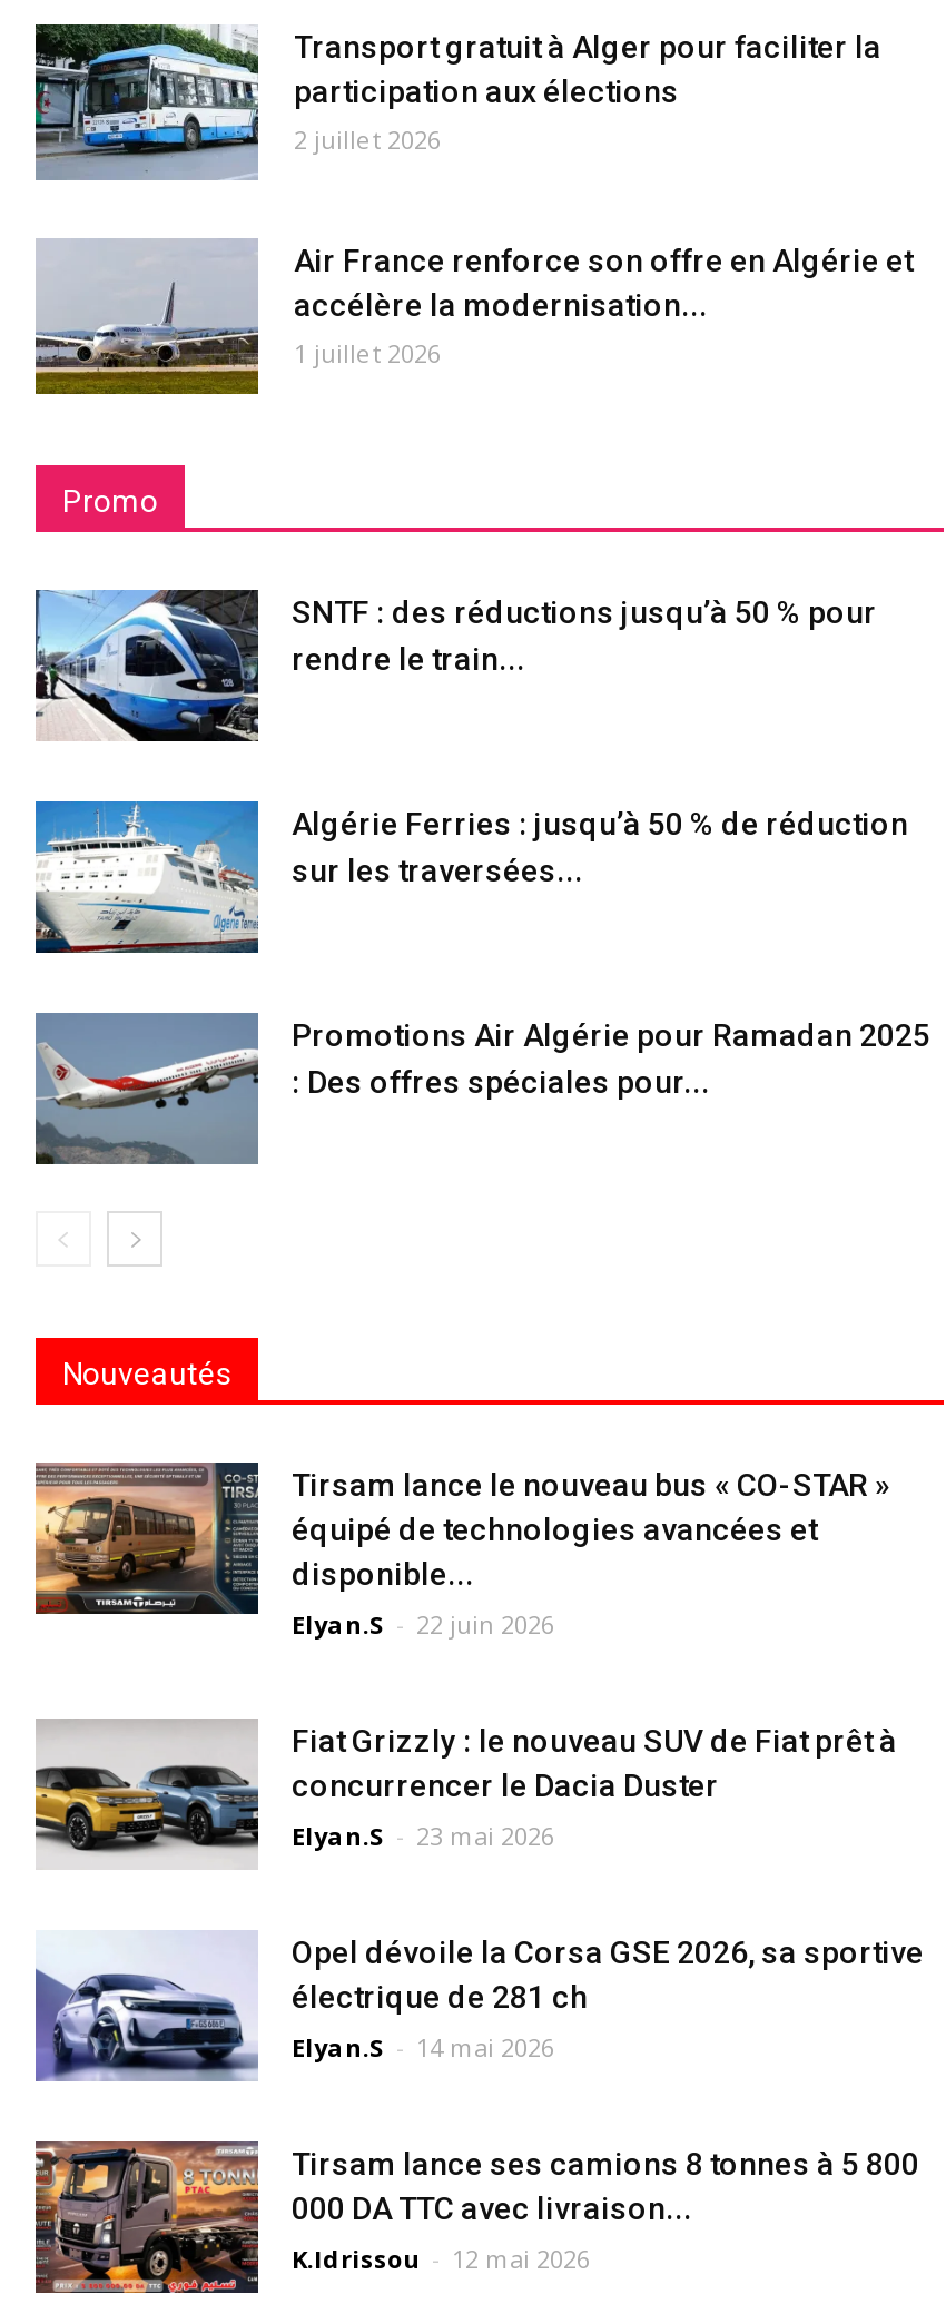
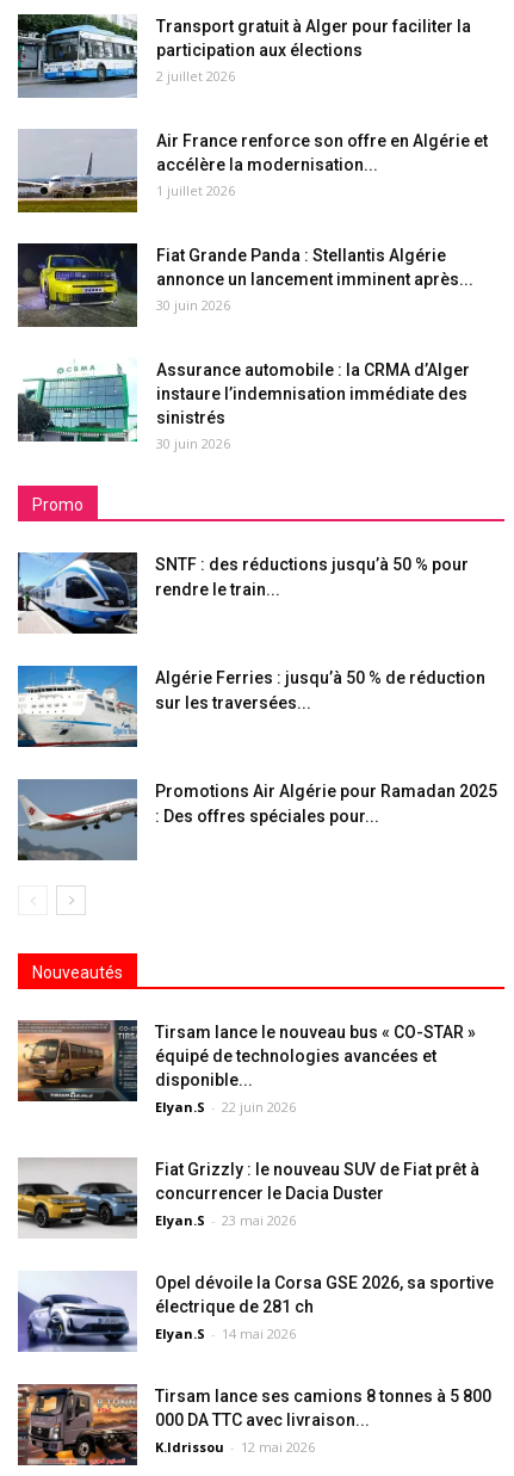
+ [image]
+ Fiat Grande Panda : Stellantis Algérie
+ annonce un lancement imminent après...
+ 30 juin 2026
+ Assurance automobile : la CRMA d’Alger
+ instaure l’indemnisation immédiate des
+ sinistrés
+ 30 juin 2026

+ [image]
